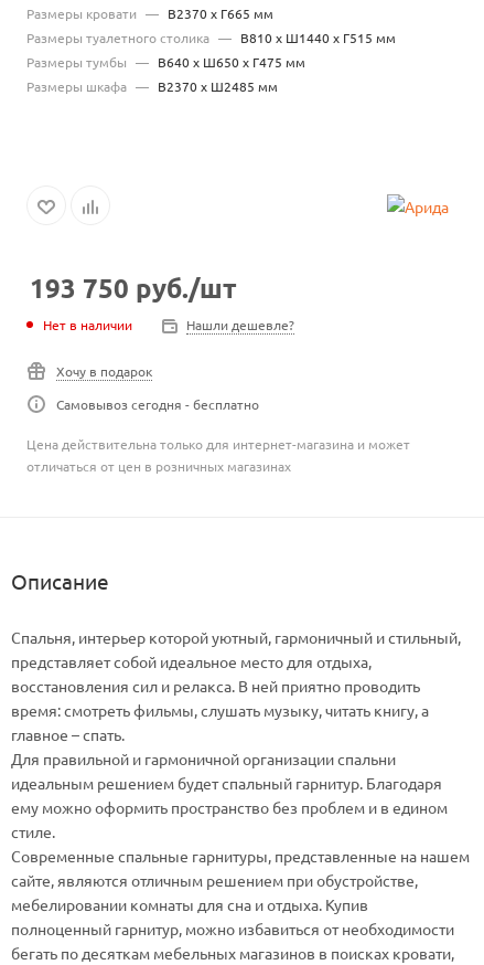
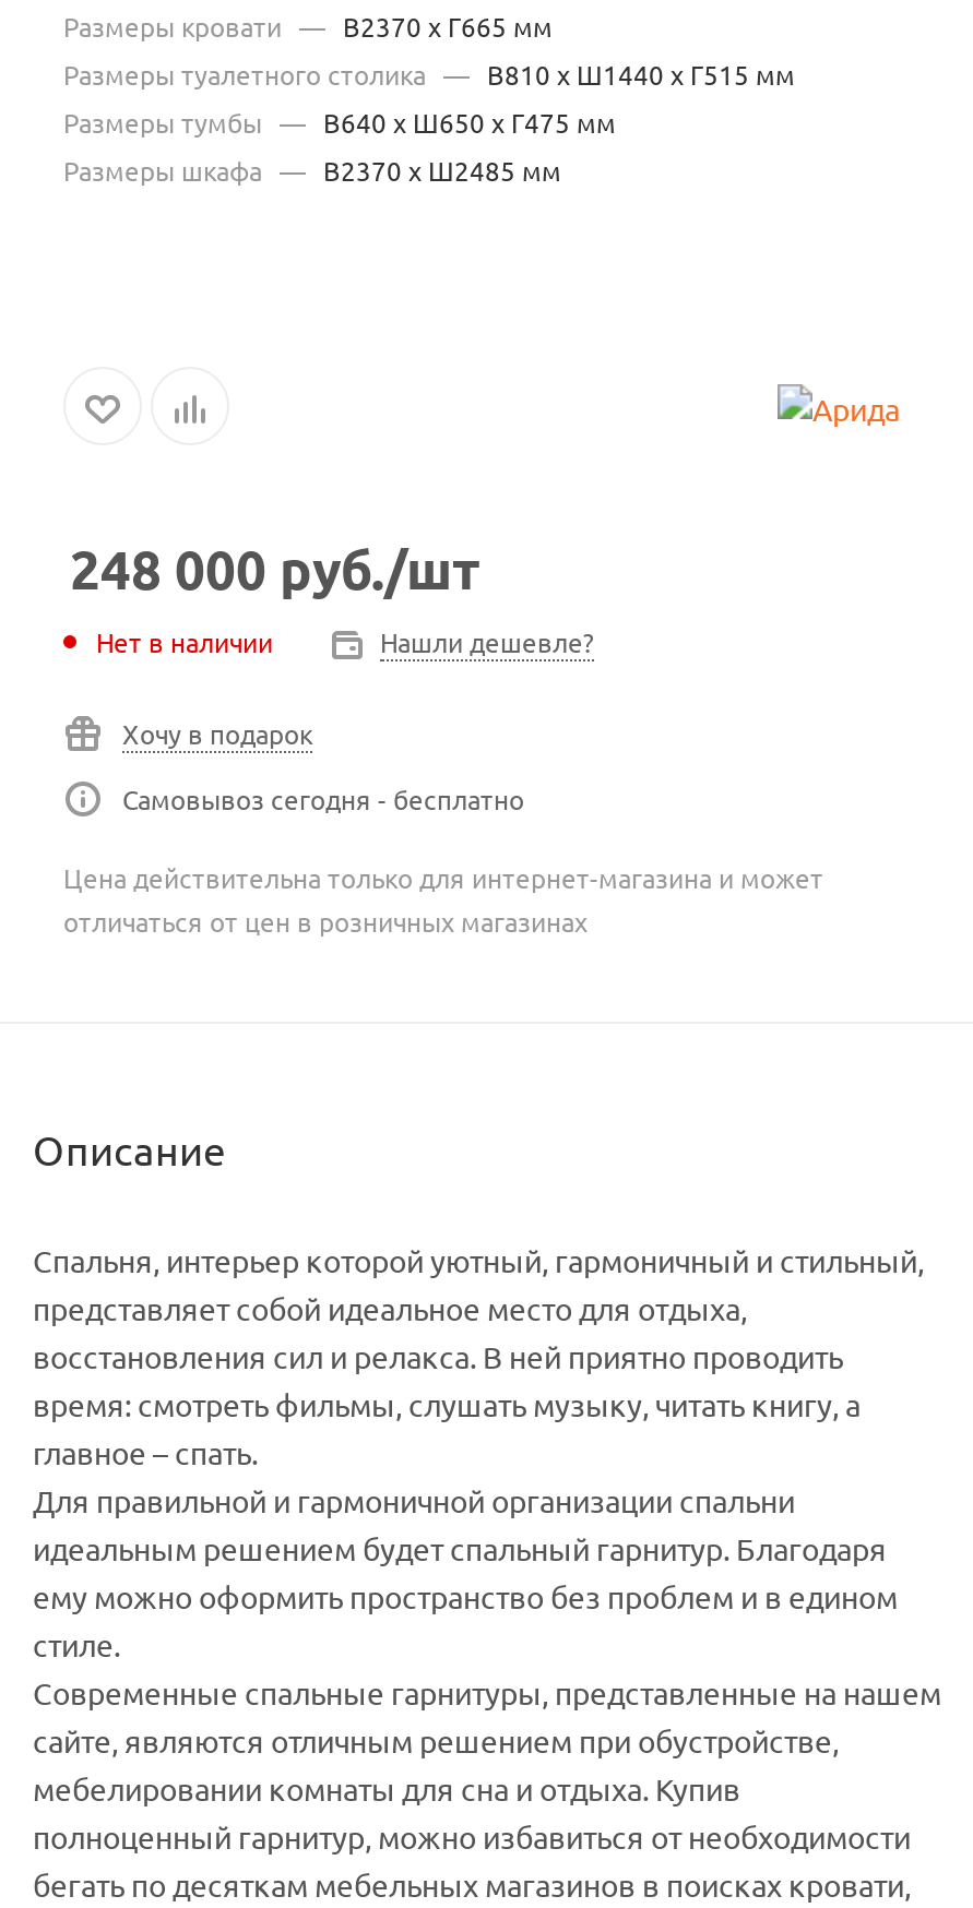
- 193 750 руб./шт
+ 248 000 руб./шт
